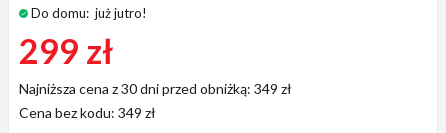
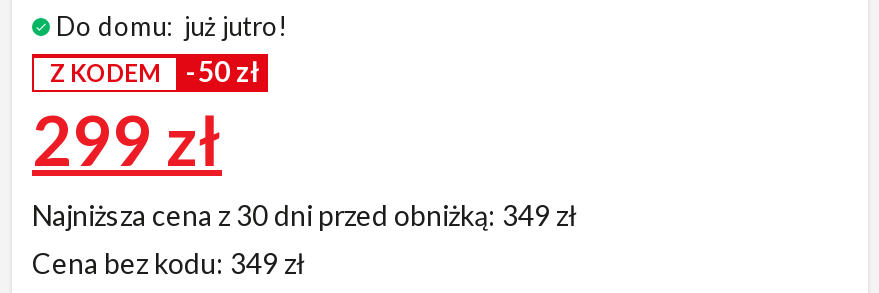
+ Z KODEM
+ -50 zł
